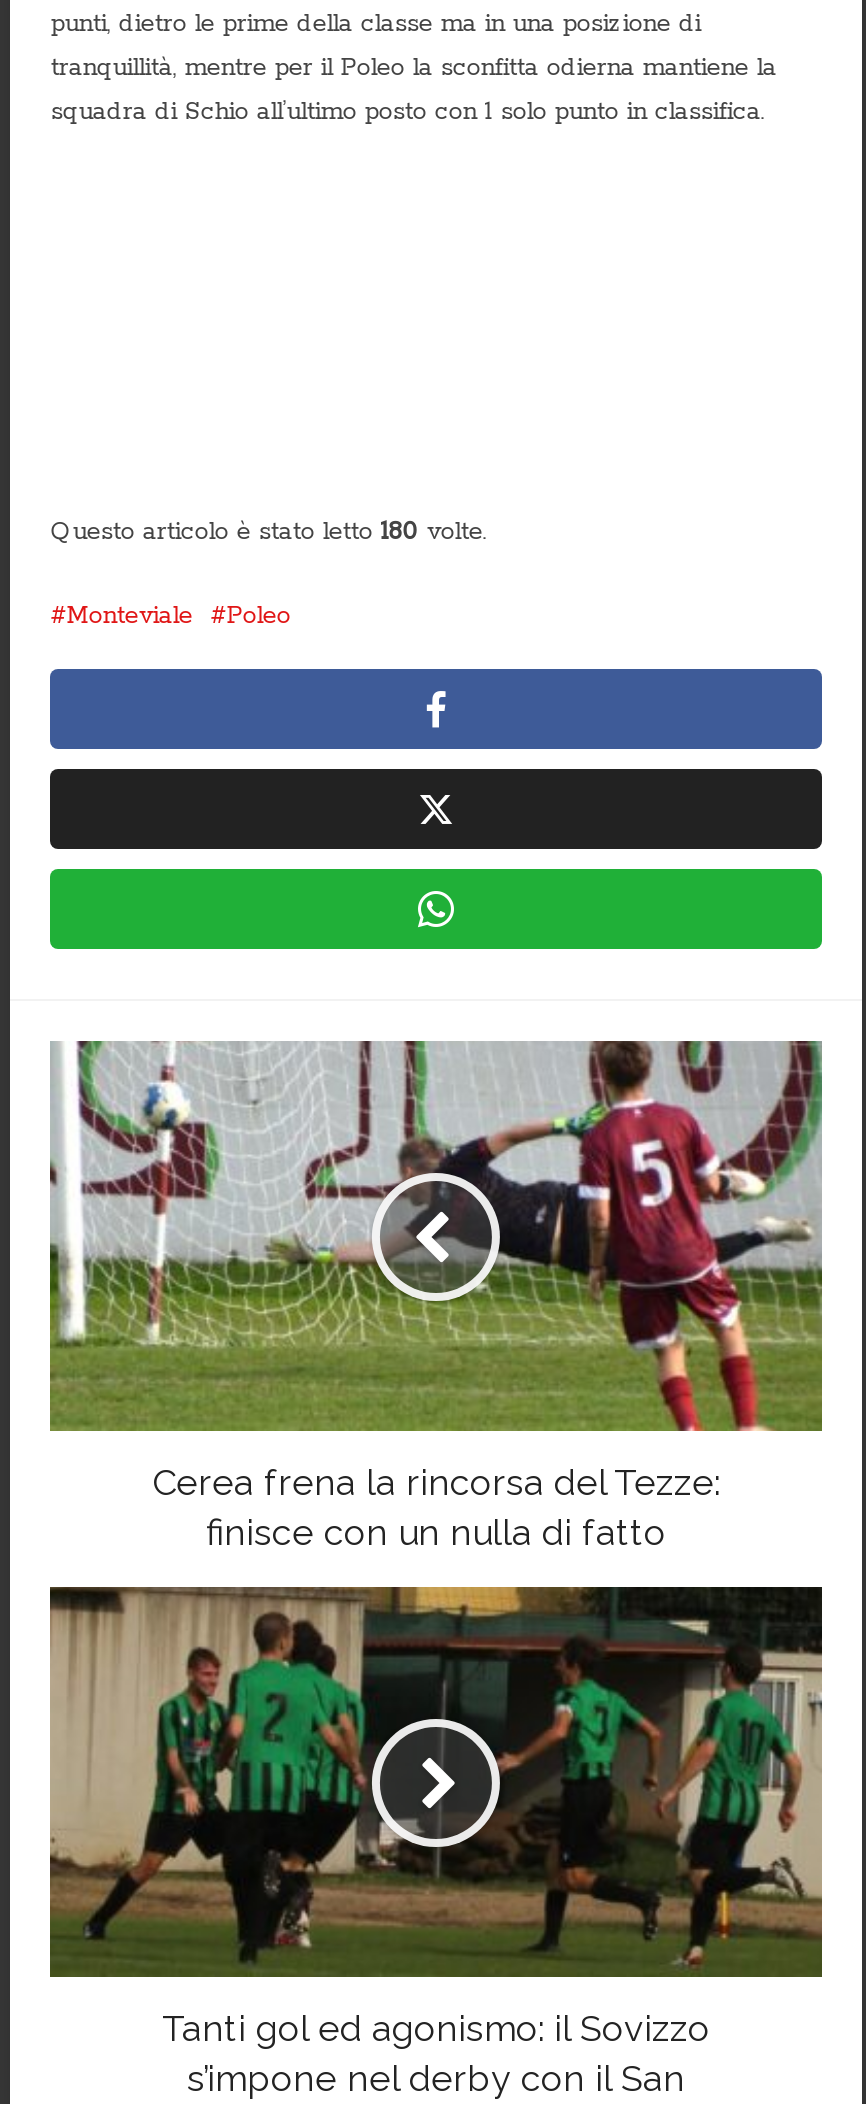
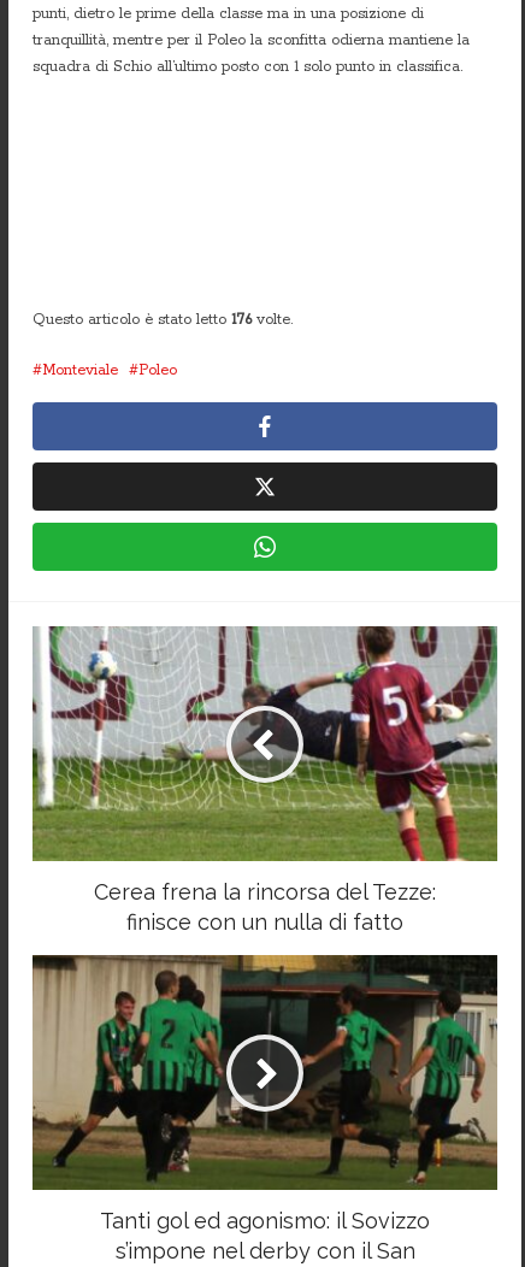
- Questo articolo è stato letto 180 volte.
+ Questo articolo è stato letto 176 volte.
